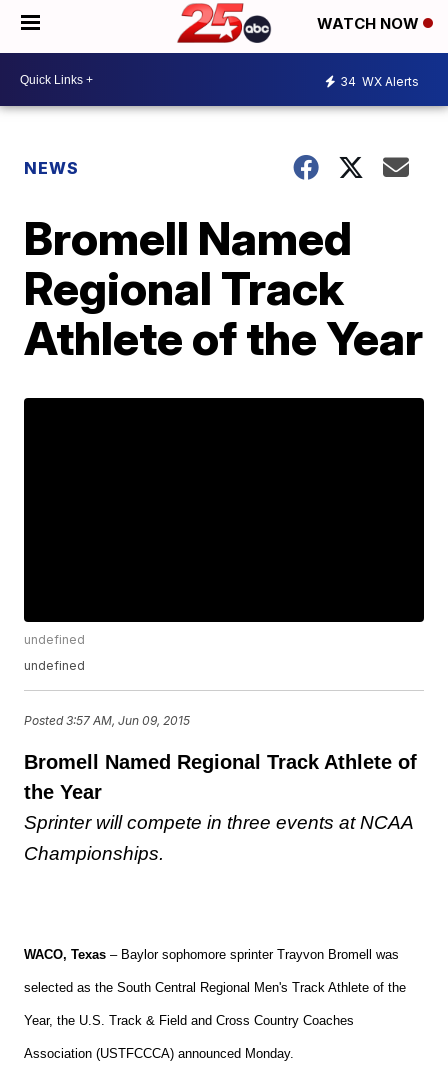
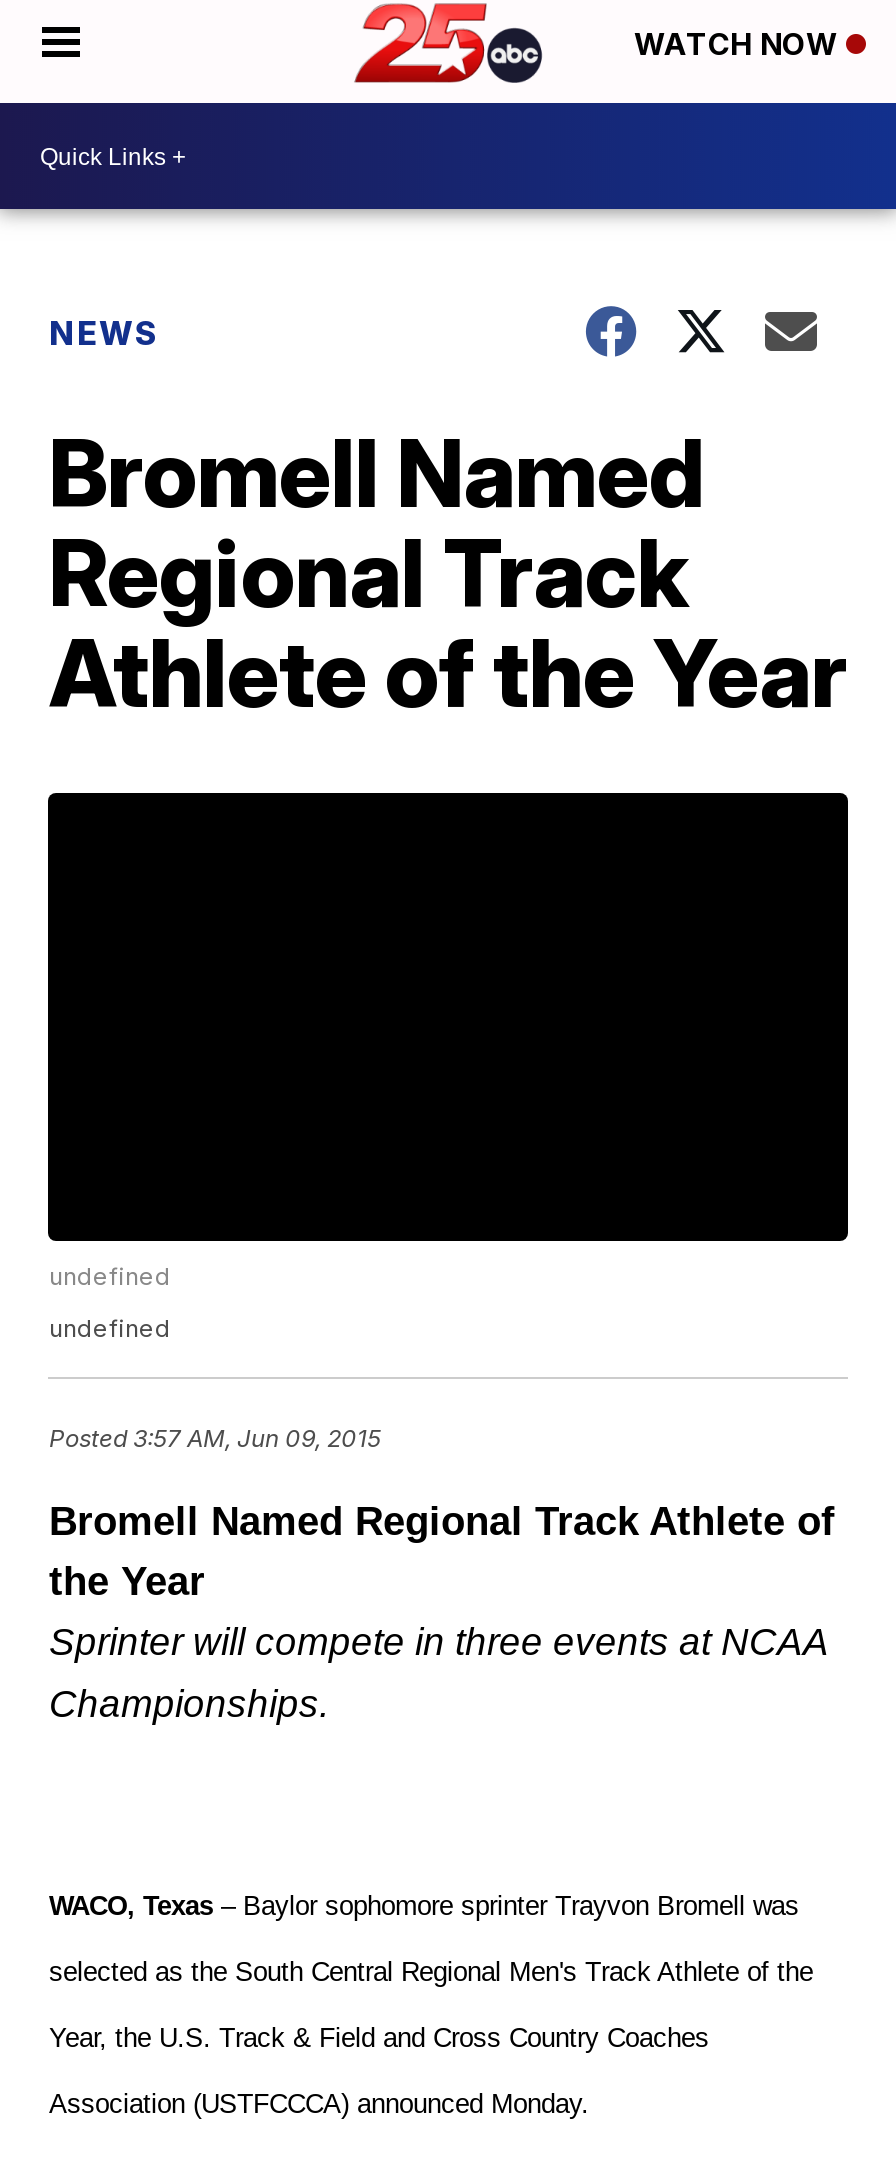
- 34 WX Alerts
